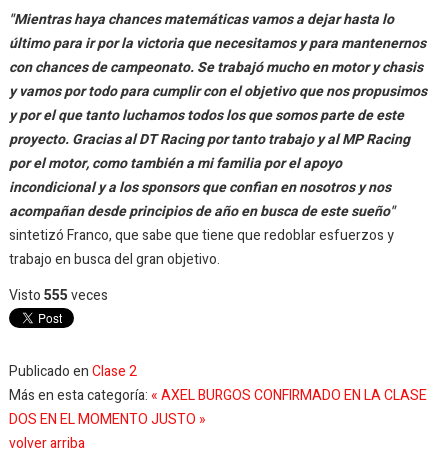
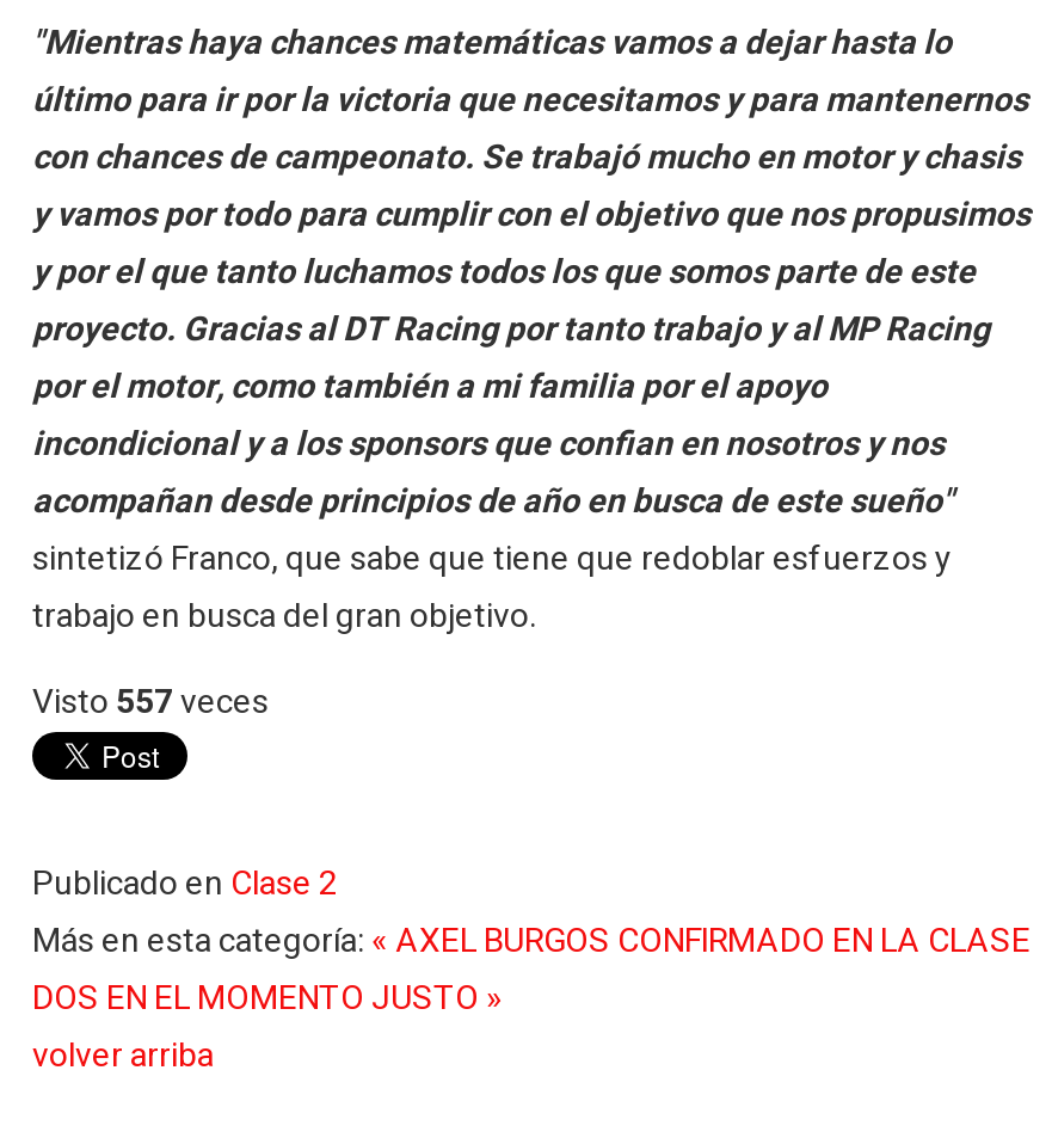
- Visto 555veces
+ Visto 557veces
